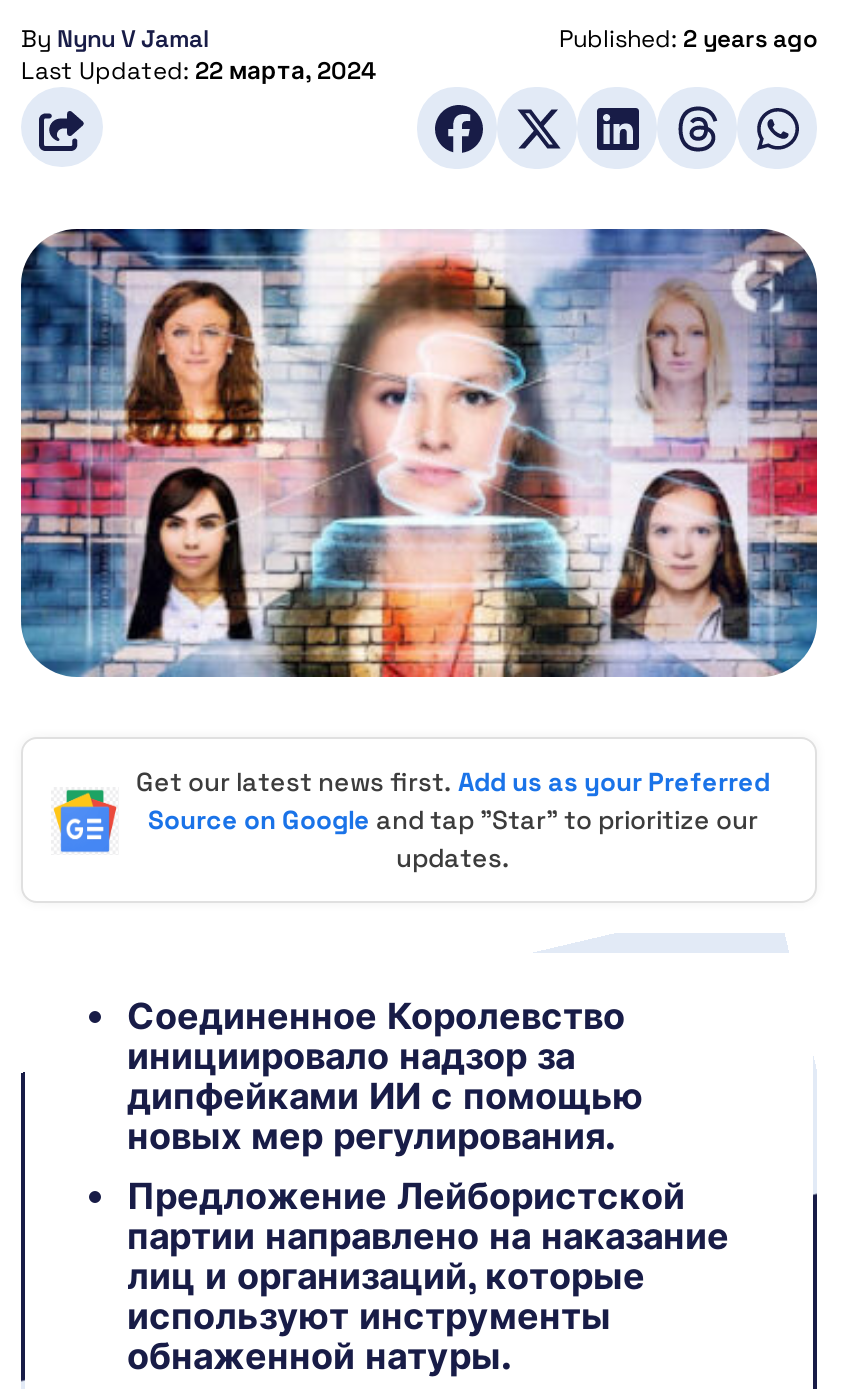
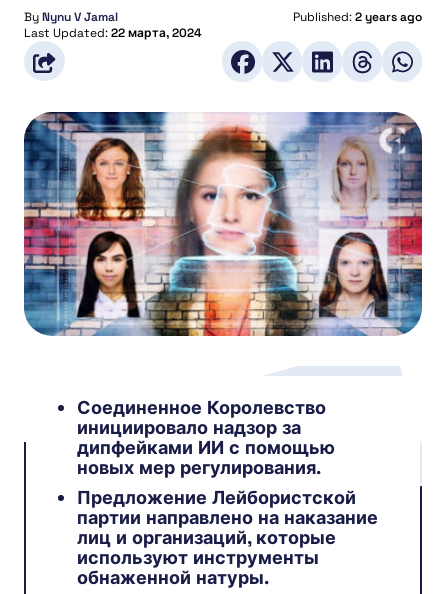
- [image]
- Get our latest news first. Add us as your Preferred
- Source on Google and tap "Star" to prioritize our
- updates.
